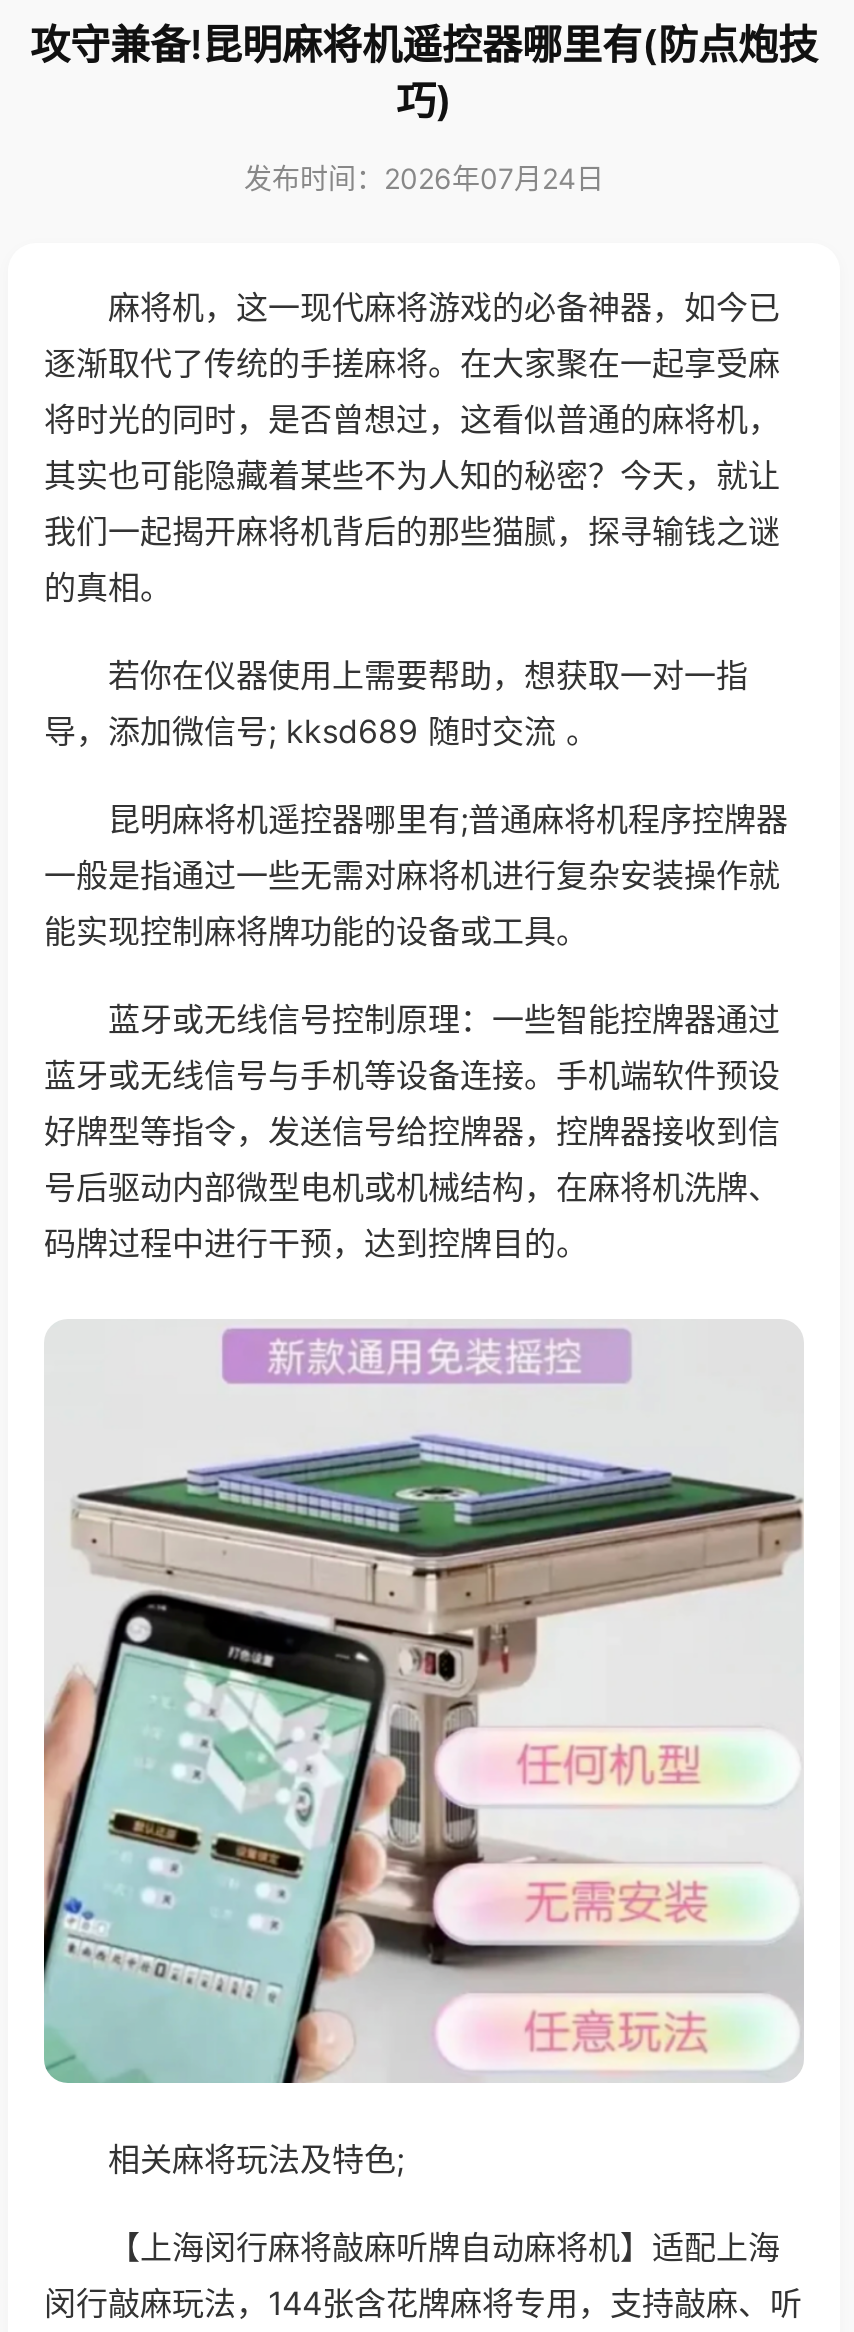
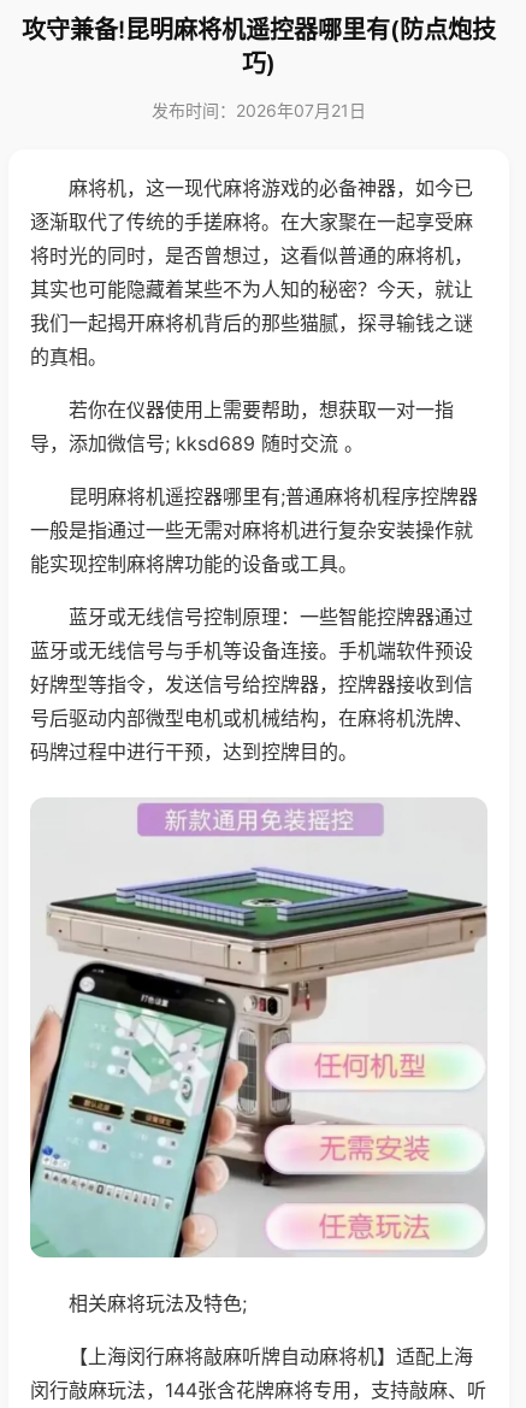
- 发布时间：2026年07月24日
+ 发布时间：2026年07月21日
